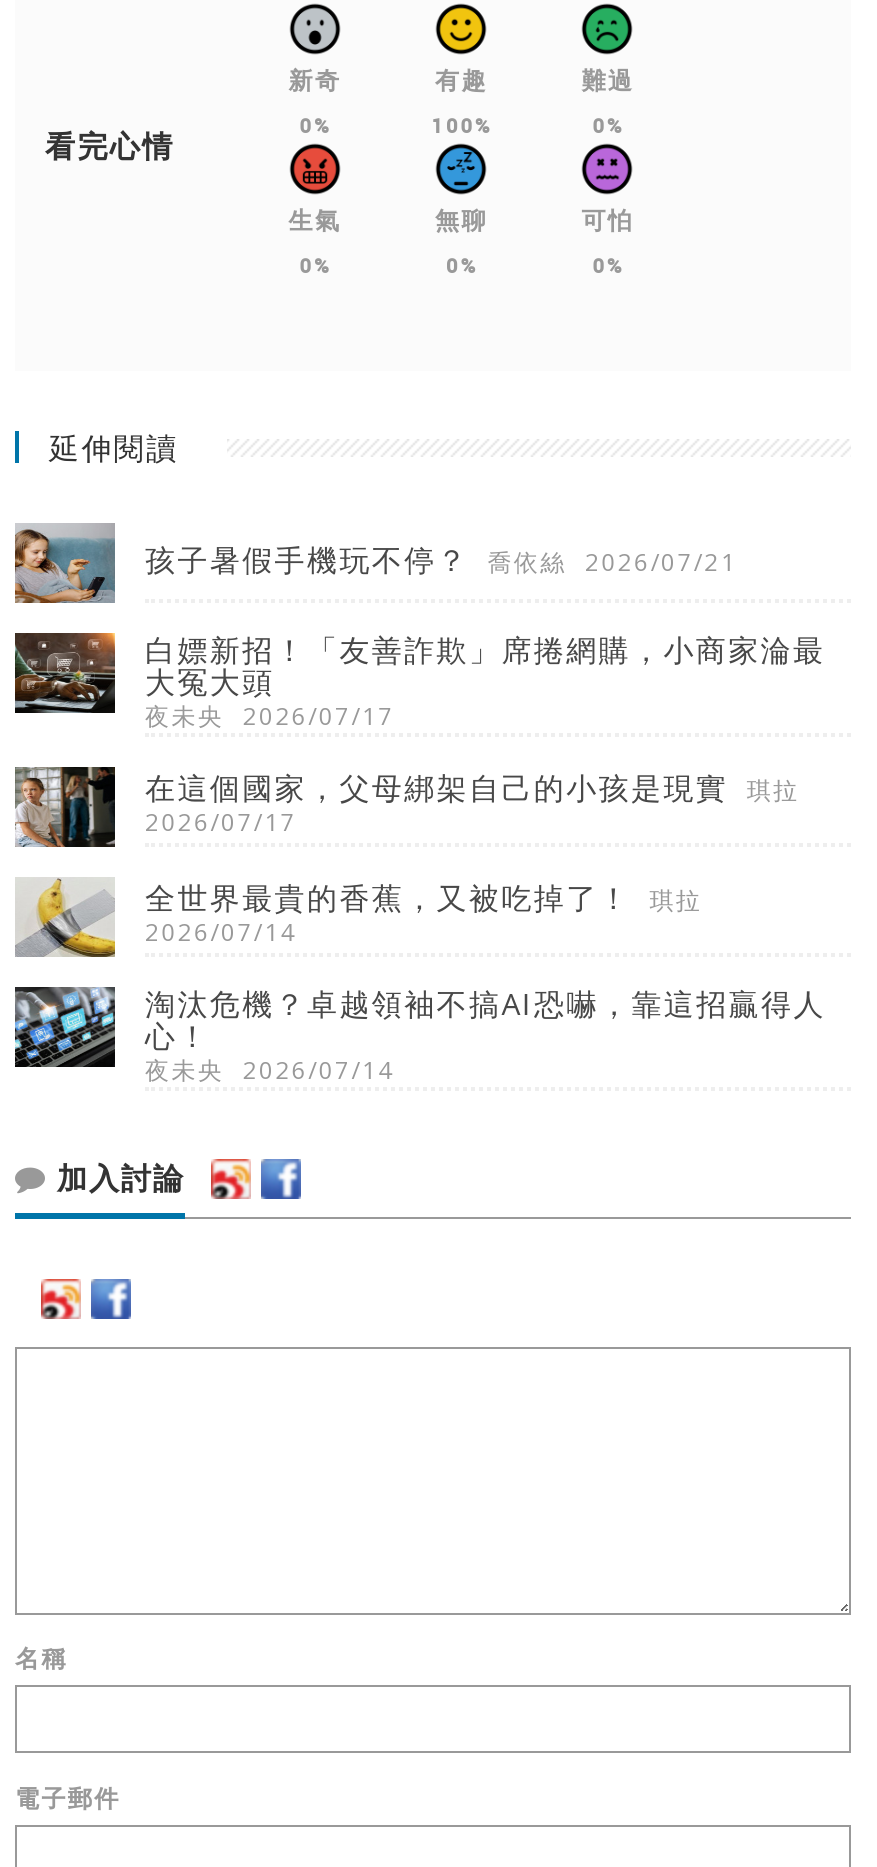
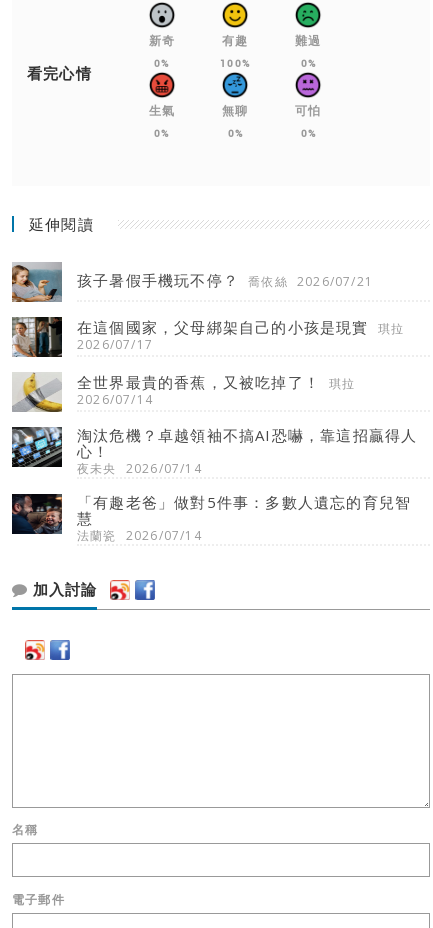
- [image]
- 白嫖新招！「友善詐欺」席捲網購，小商家淪最
- 大冤大頭
- 夜未央 2026/07/17

moved up: [image] | 在這個國家，父母綁架自己的小孩是現實 琪拉 | 2026/07/17 | 全世界最貴的香蕉，又被吃掉了！ 琪拉 | 2026/07/14 | 淘汰危機？卓越領袖不搞AI恐嚇，靠這招贏得人 | 夜未央 2026/07/14

+ [image]
+ 「有趣老爸」做對5件事：多數人遺忘的育兒智
+ 慧
+ 法蘭瓷 2026/07/14
